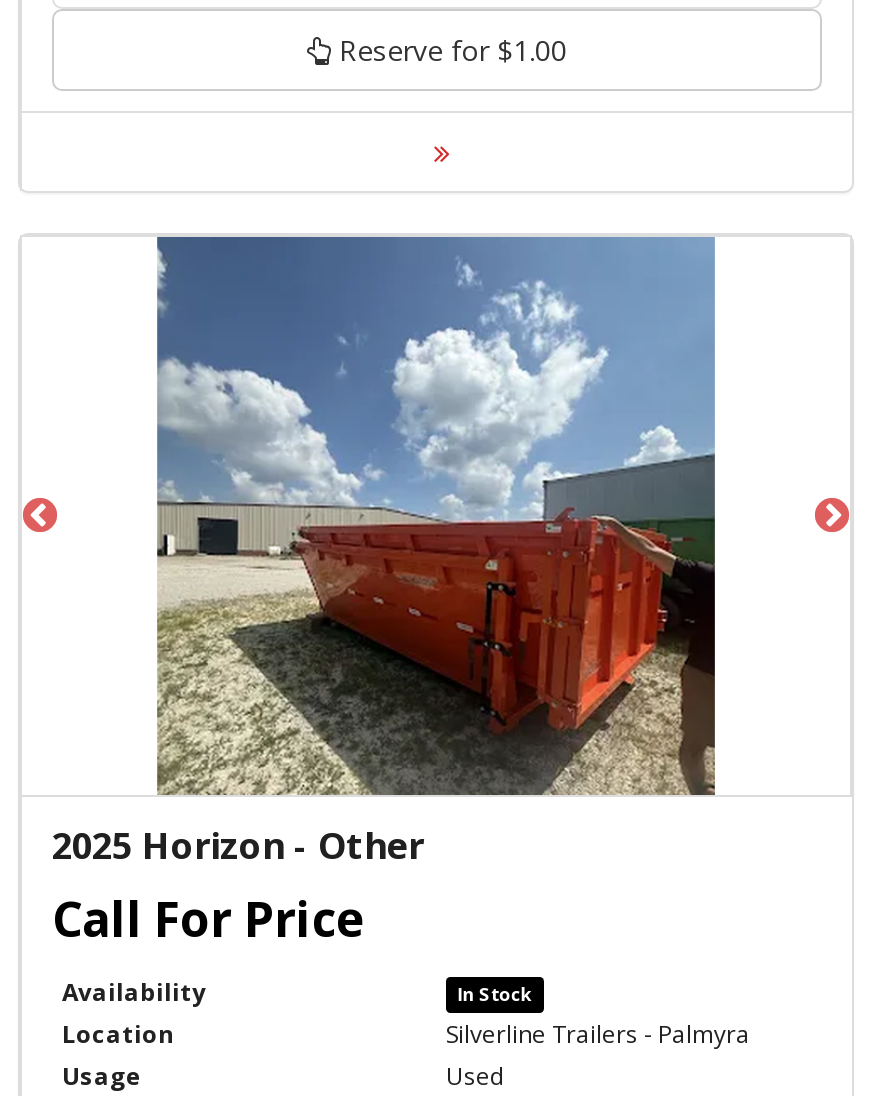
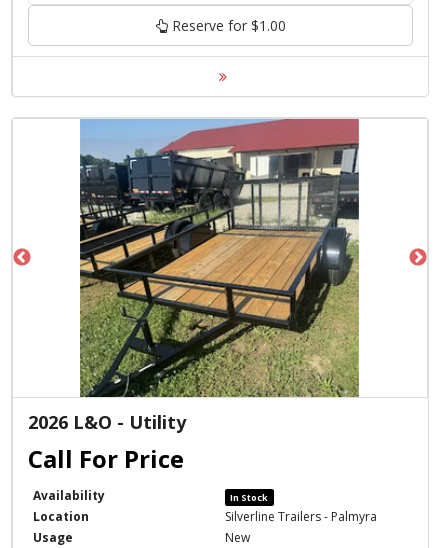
- [image]
- 2025 Horizon - Other
+ [image]
+ 2026 L&O - Utility

- Used
+ New
